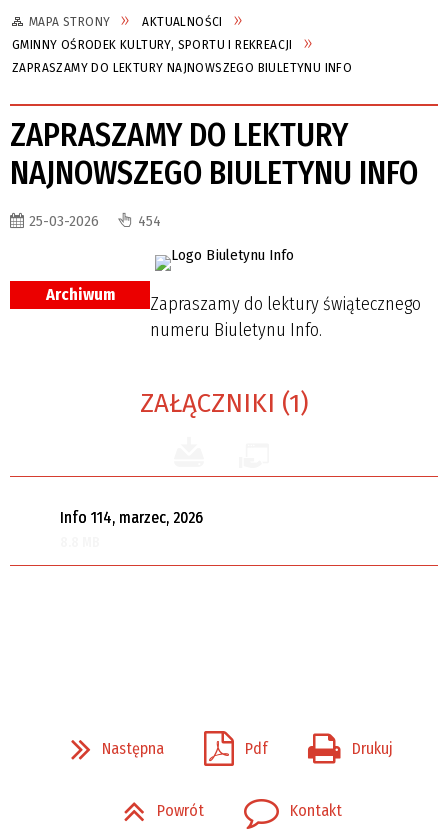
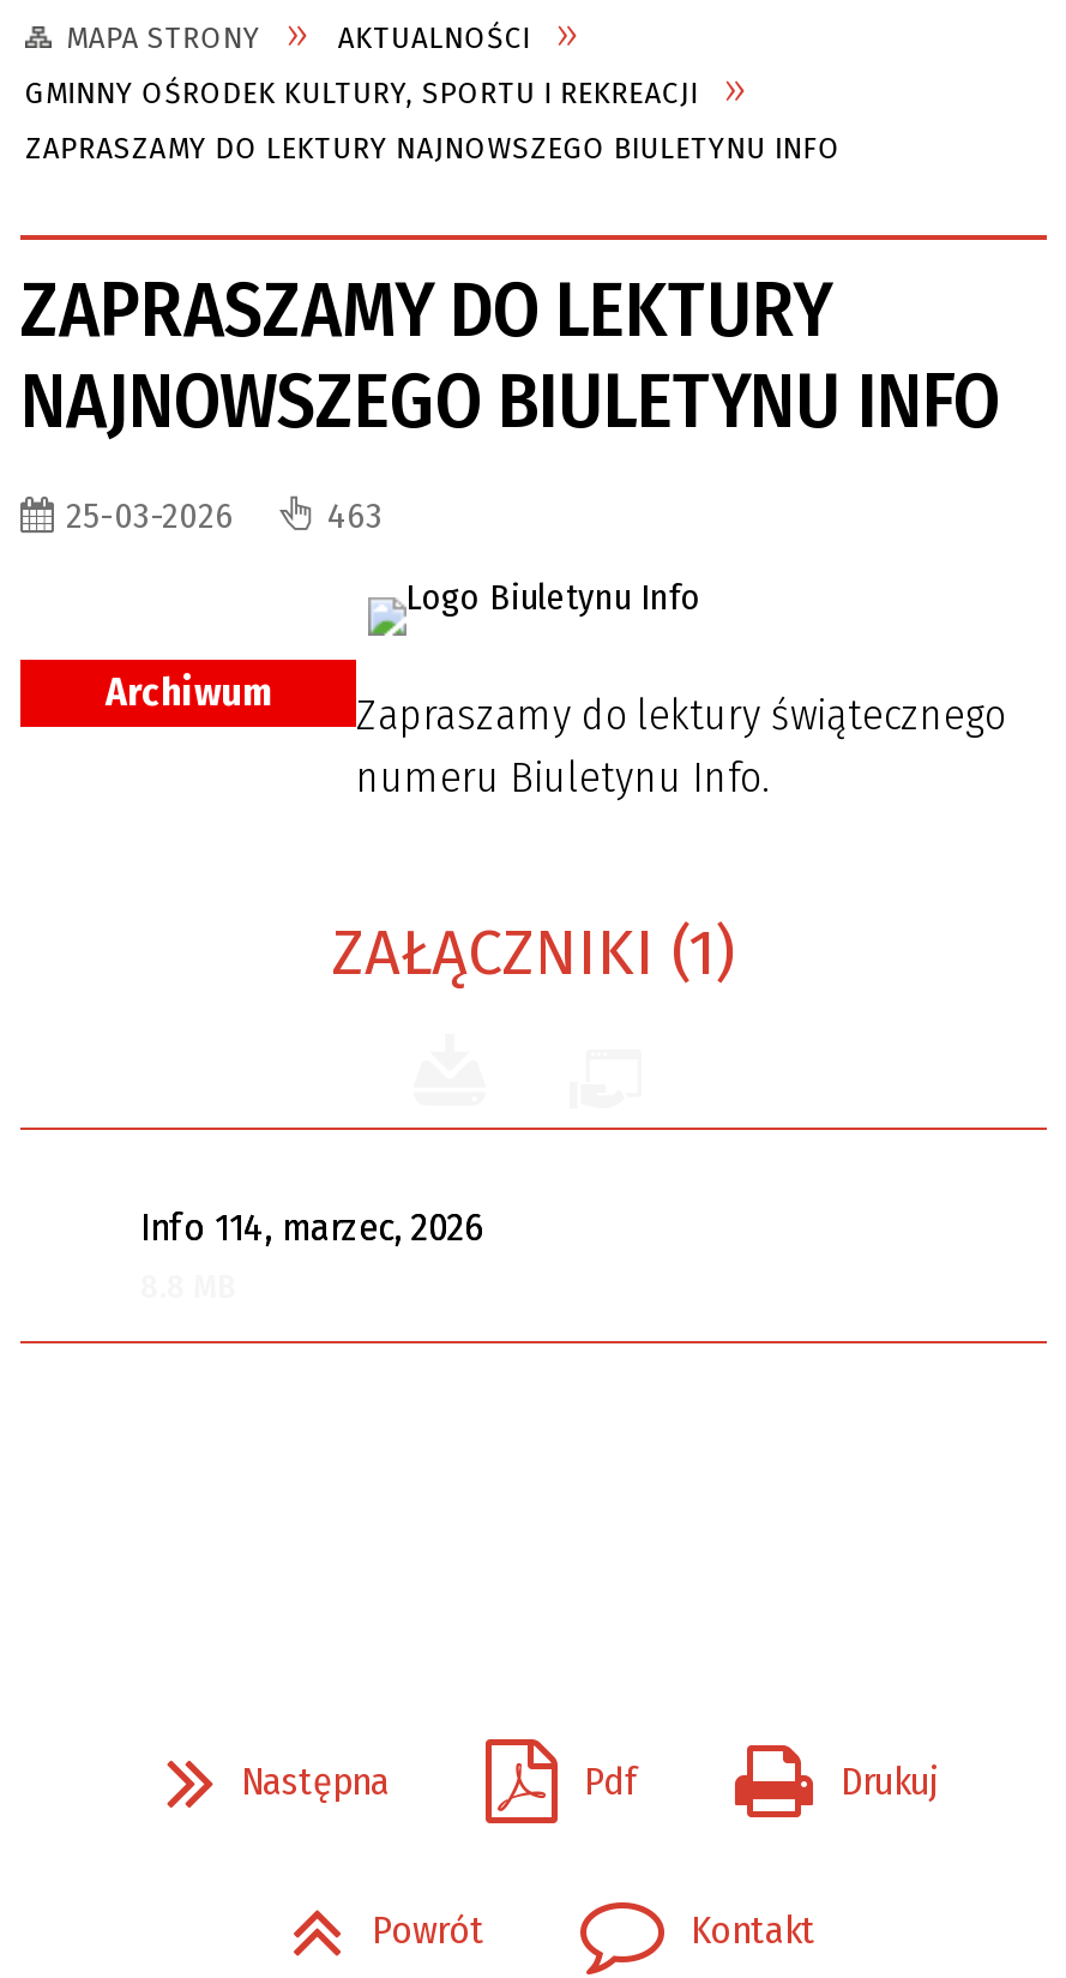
- 454
+ 463
